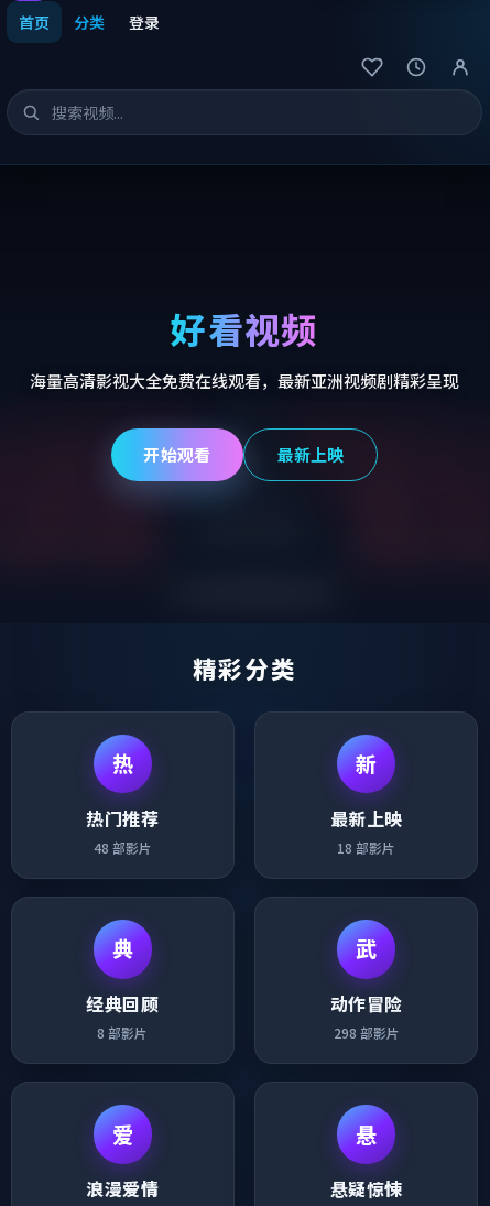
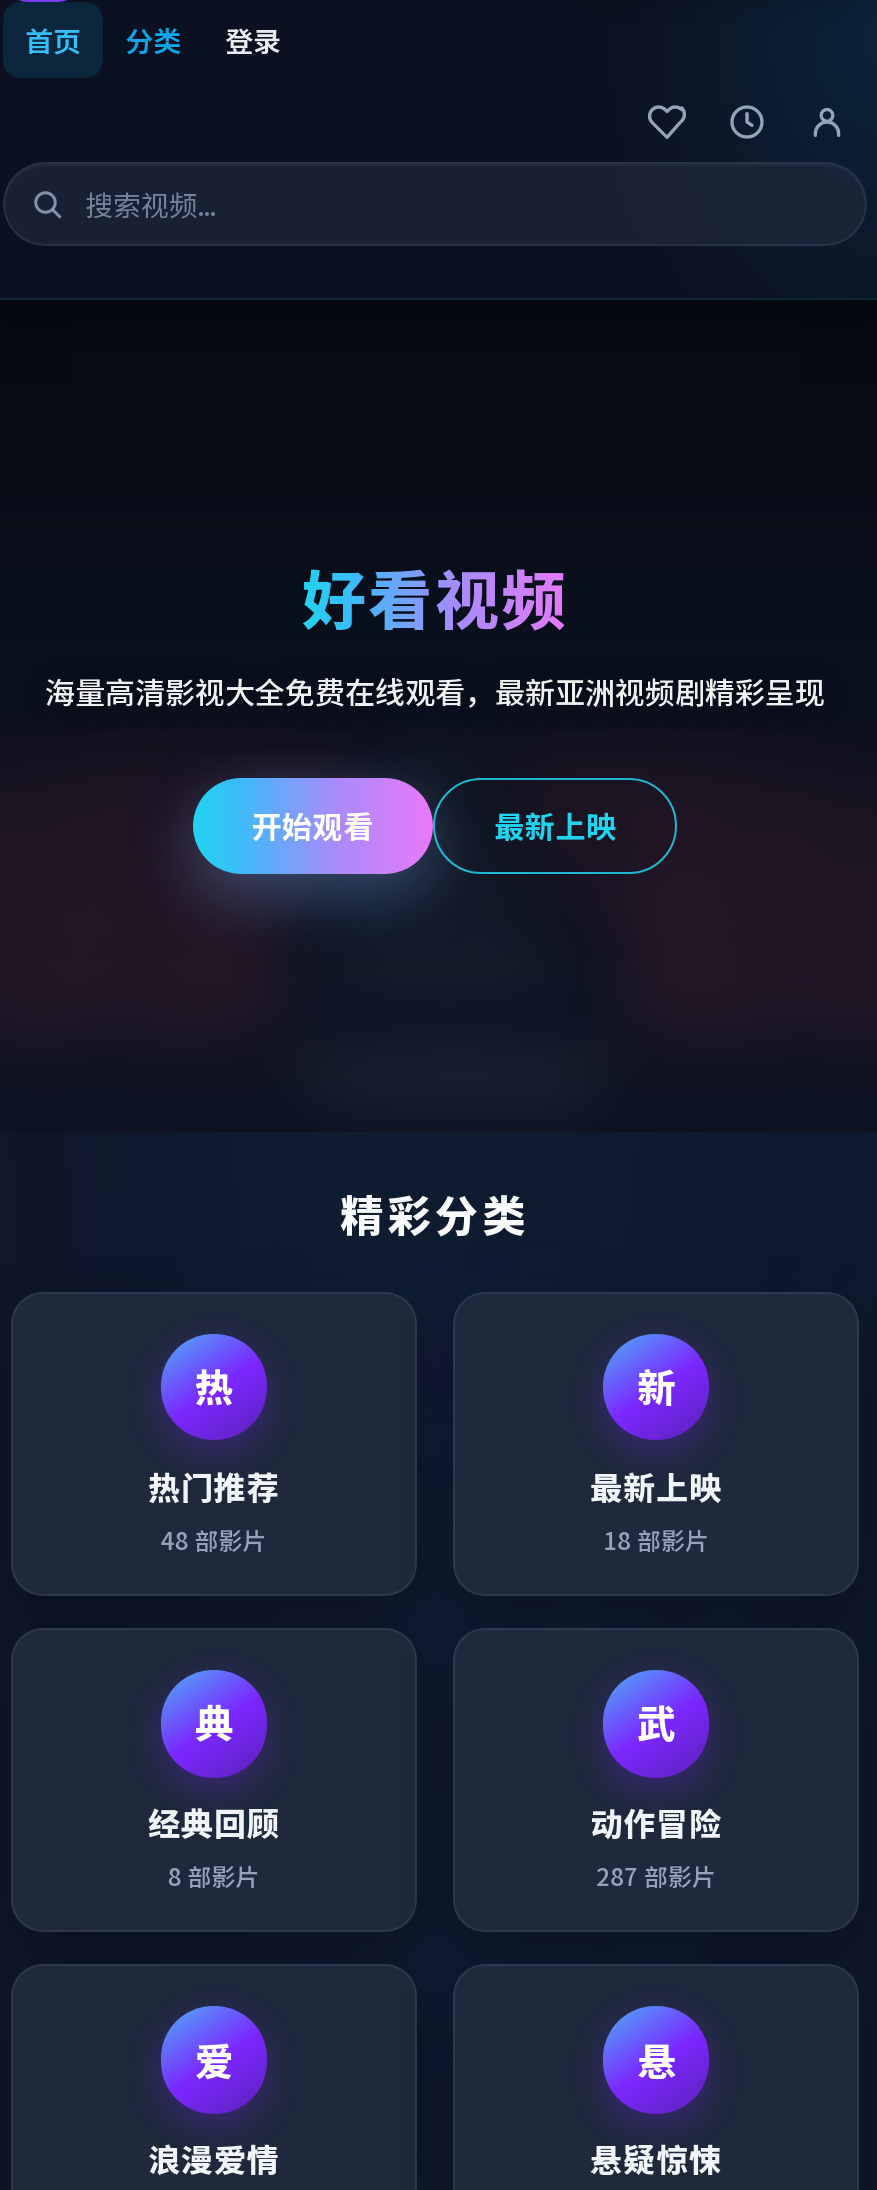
- 298部影片
+ 287部影片
